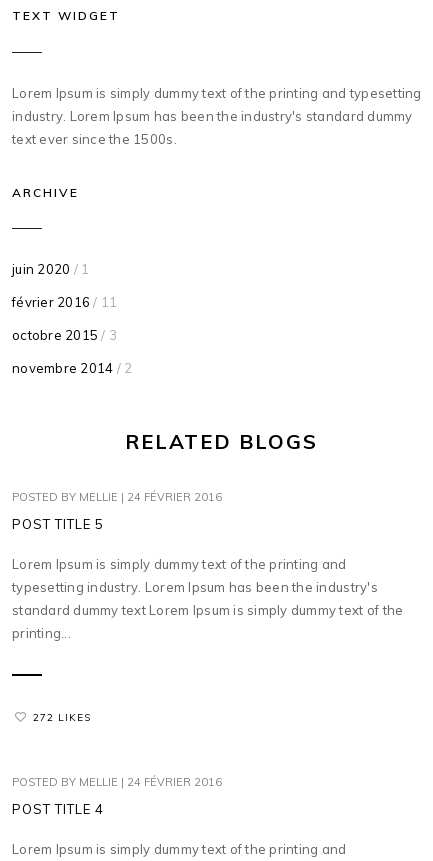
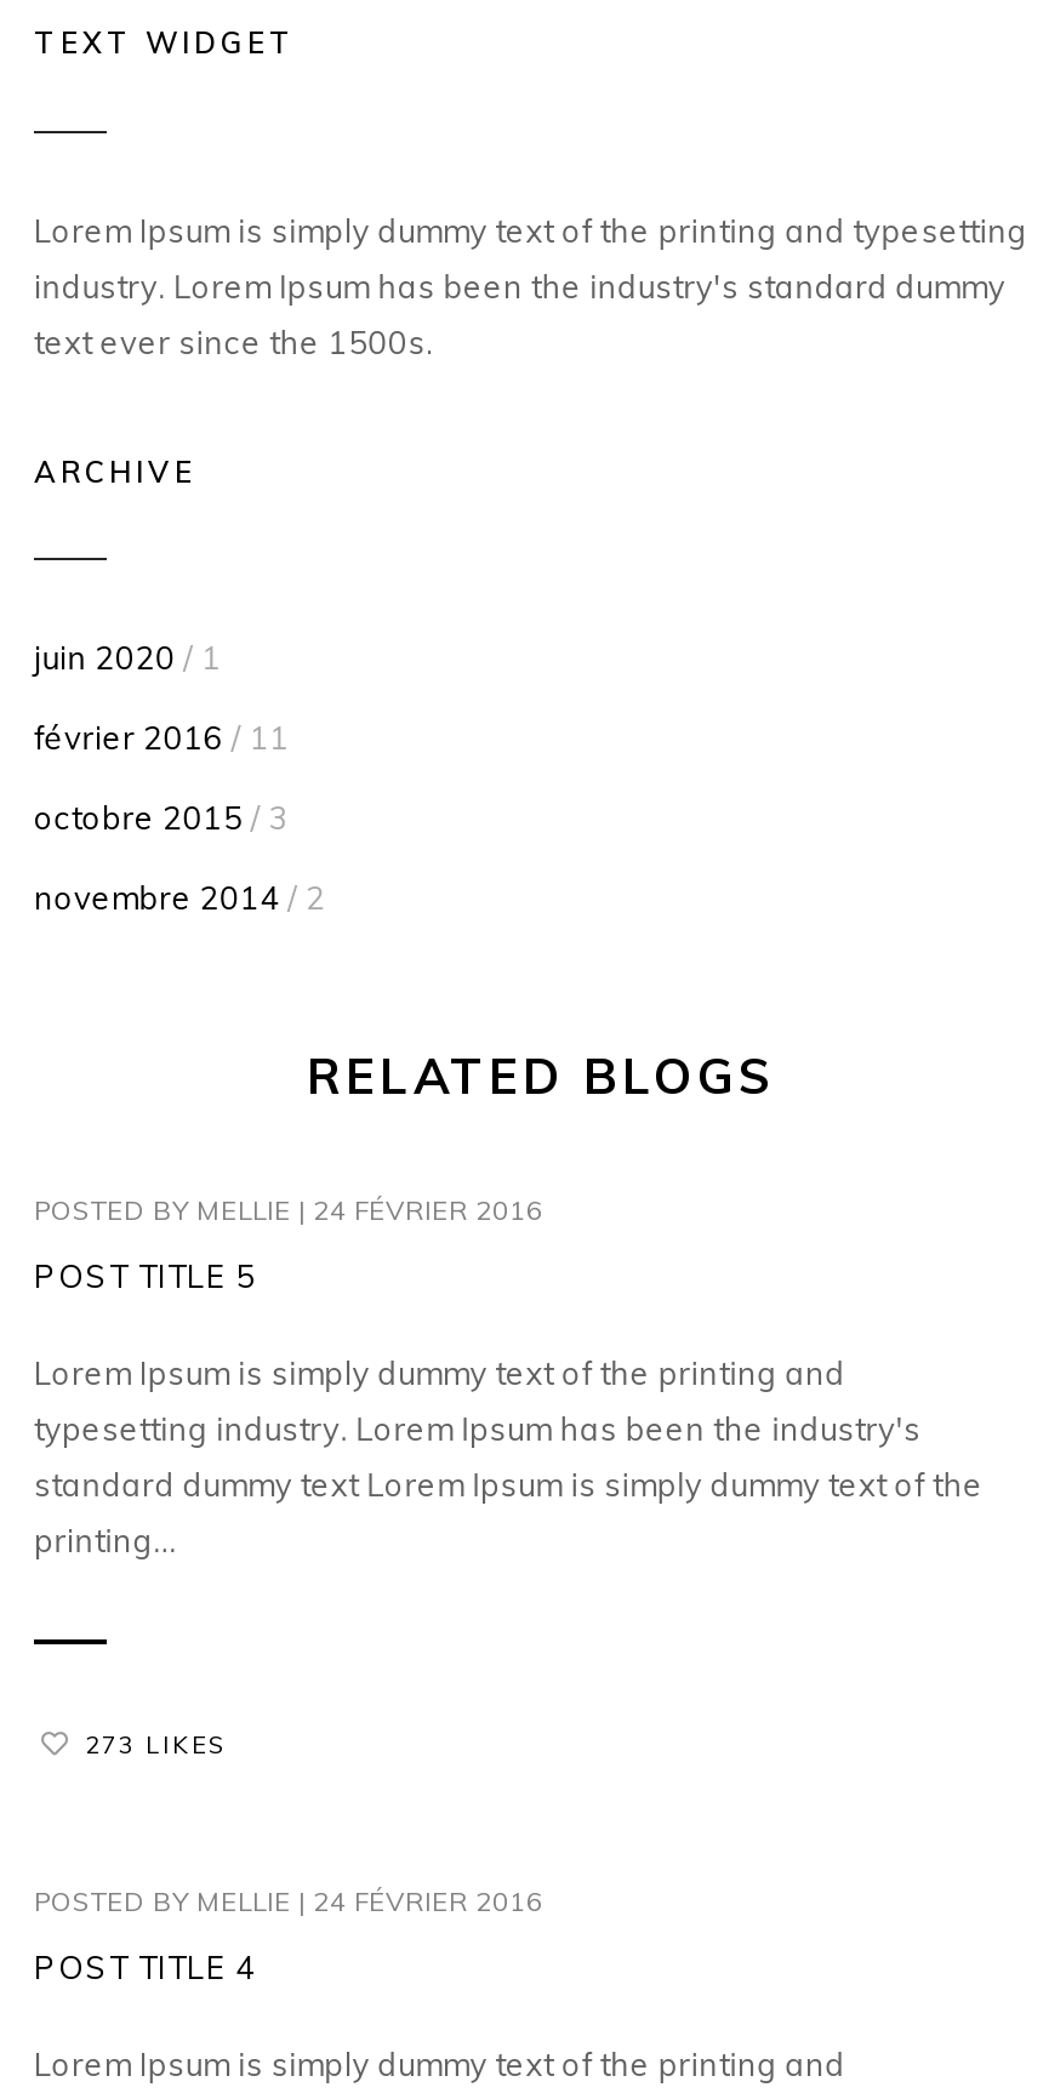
- 272 LIKES
+ 273 LIKES
